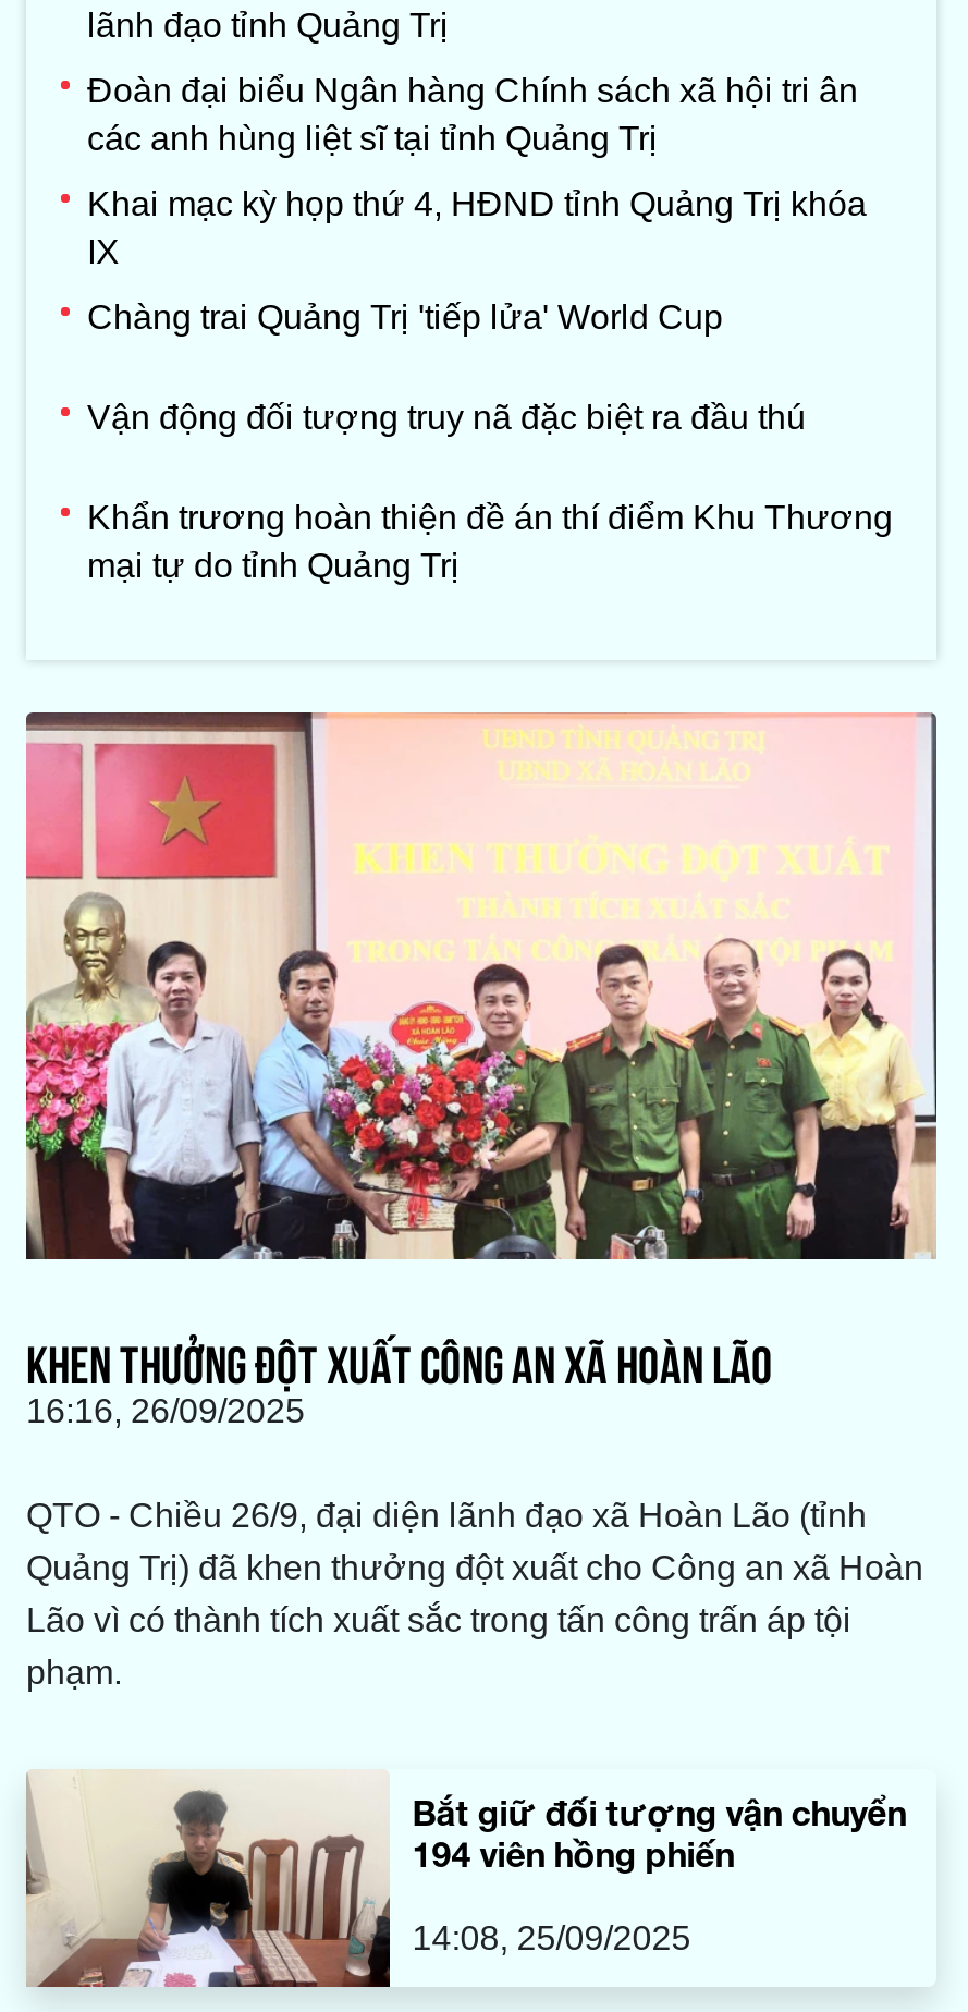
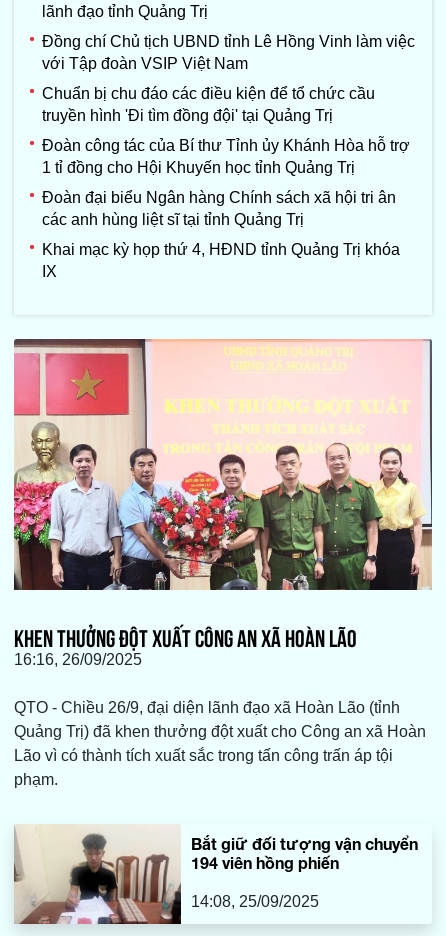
+ Đồng chí Chủ tịch UBND tỉnh Lê Hồng Vinh làm việc
+ với Tập đoàn VSIP Việt Nam
+ Chuẩn bị chu đáo các điều kiện để tổ chức cầu
+ truyền hình 'Đi tìm đồng đội' tại Quảng Trị
+ Đoàn công tác của Bí thư Tỉnh ủy Khánh Hòa hỗ trợ
+ 1 tỉ đồng cho Hội Khuyến học tỉnh Quảng Trị

moved down: Đoàn đại biểu Ngân hàng Chính sách xã hội tri ân | các anh hùng liệt sĩ tại tỉnh Quảng Trị | Khai mạc kỳ họp thứ 4, HĐND tỉnh Quảng Trị khóa | IX

- Chàng trai Quảng Trị 'tiếp lửa' World Cup
- Vận động đối tượng truy nã đặc biệt ra đầu thú
- Khẩn trương hoàn thiện đề án thí điểm Khu Thương
- mại tự do tỉnh Quảng Trị
